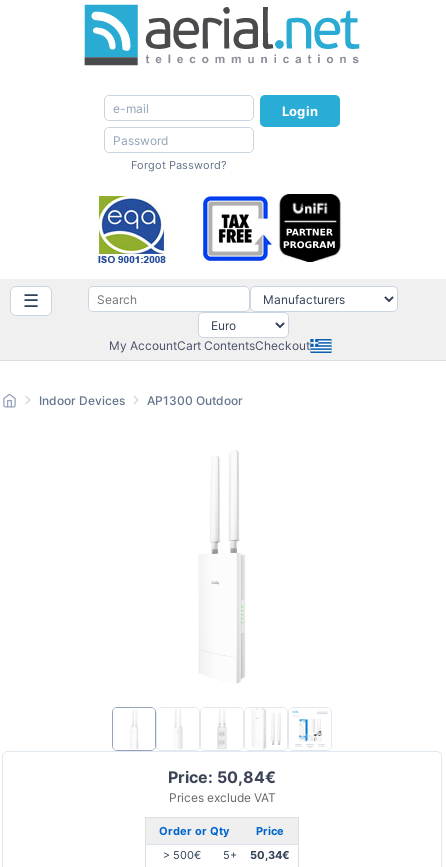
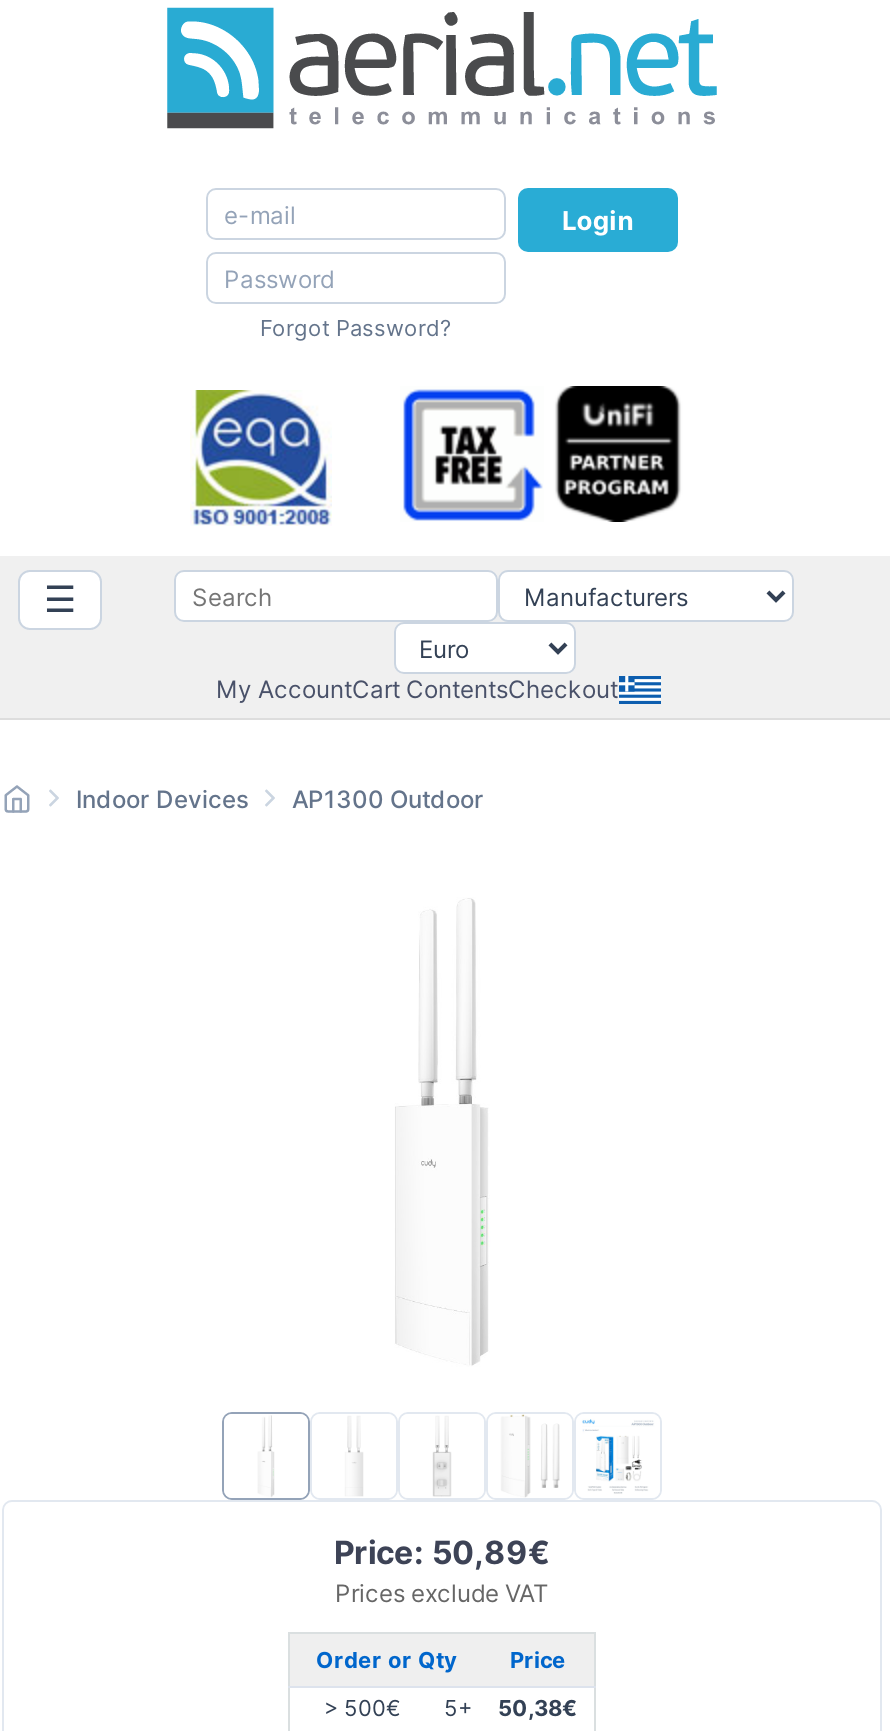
- Price: 50,84€
+ Price: 50,89€

- > 500€ 5+ 50,34€
+ > 500€ 5+ 50,38€
